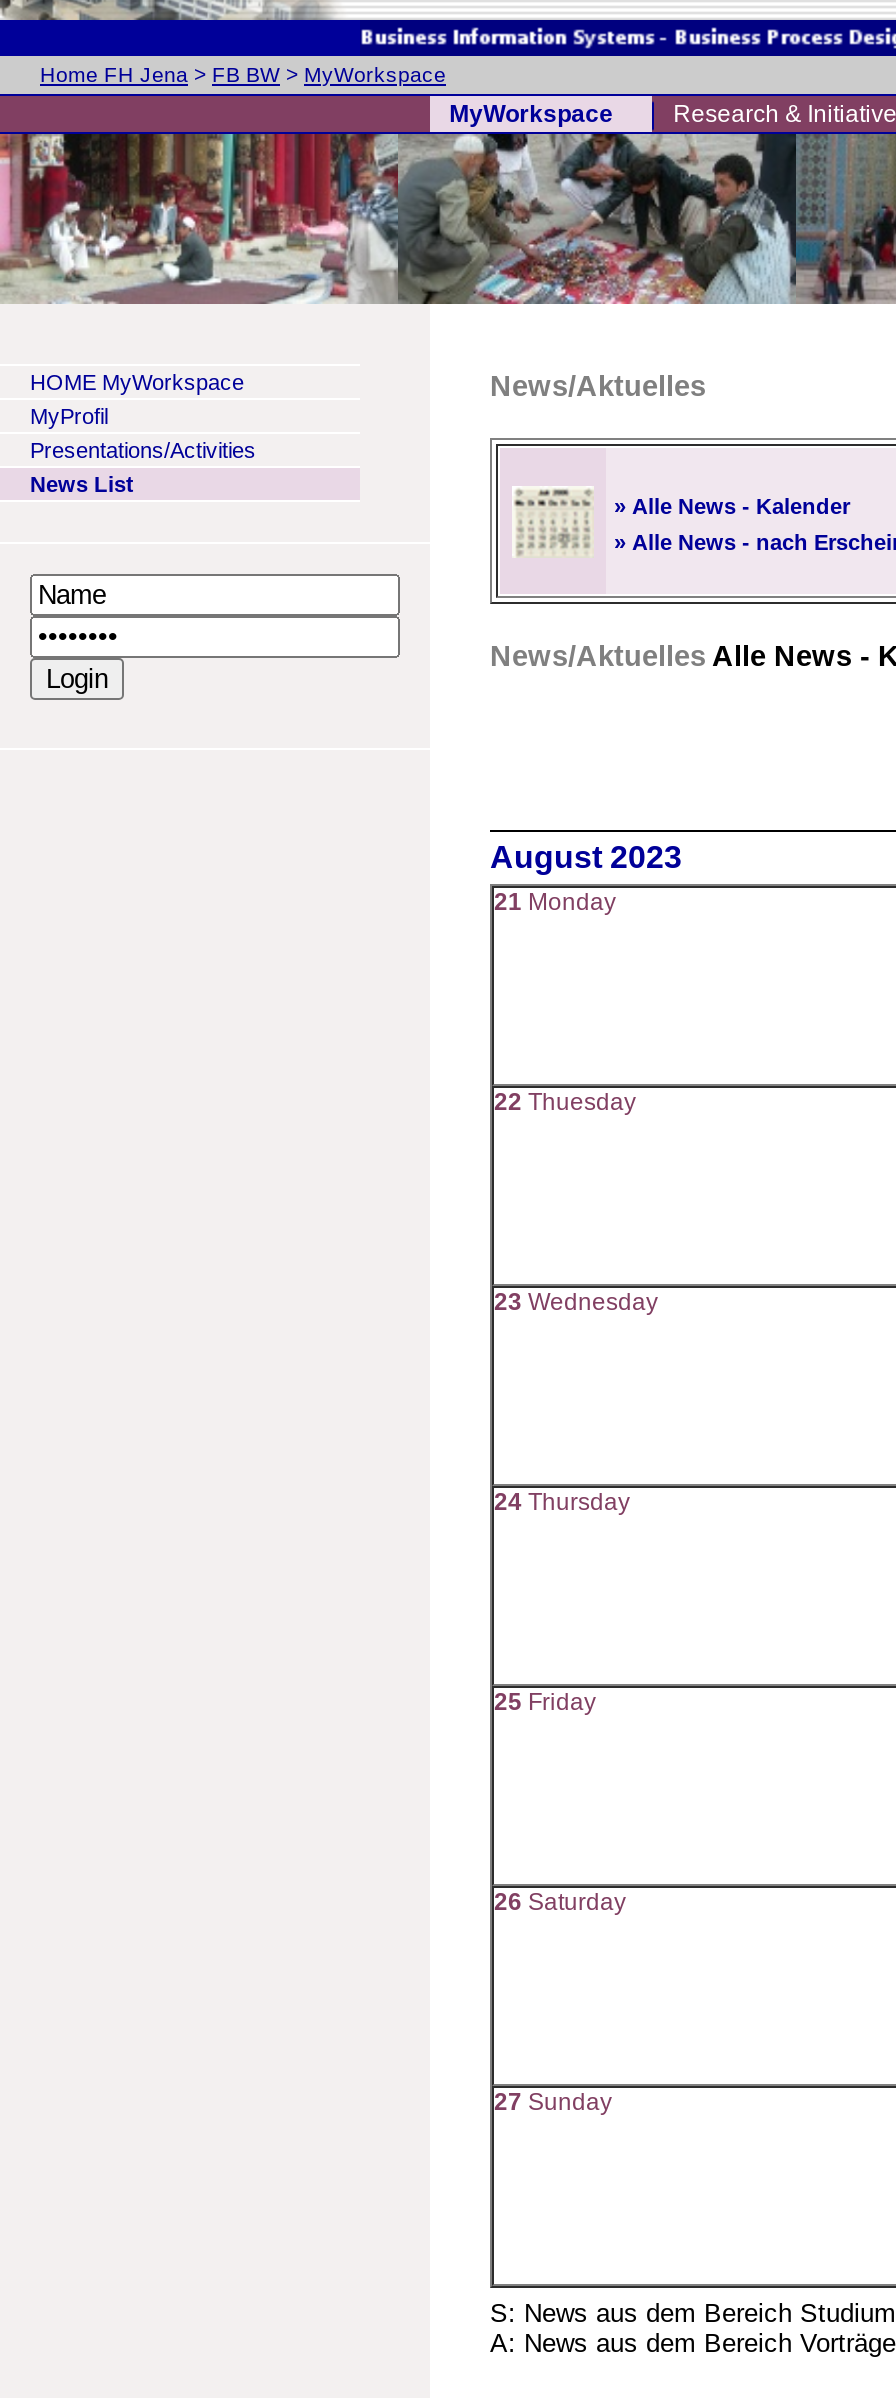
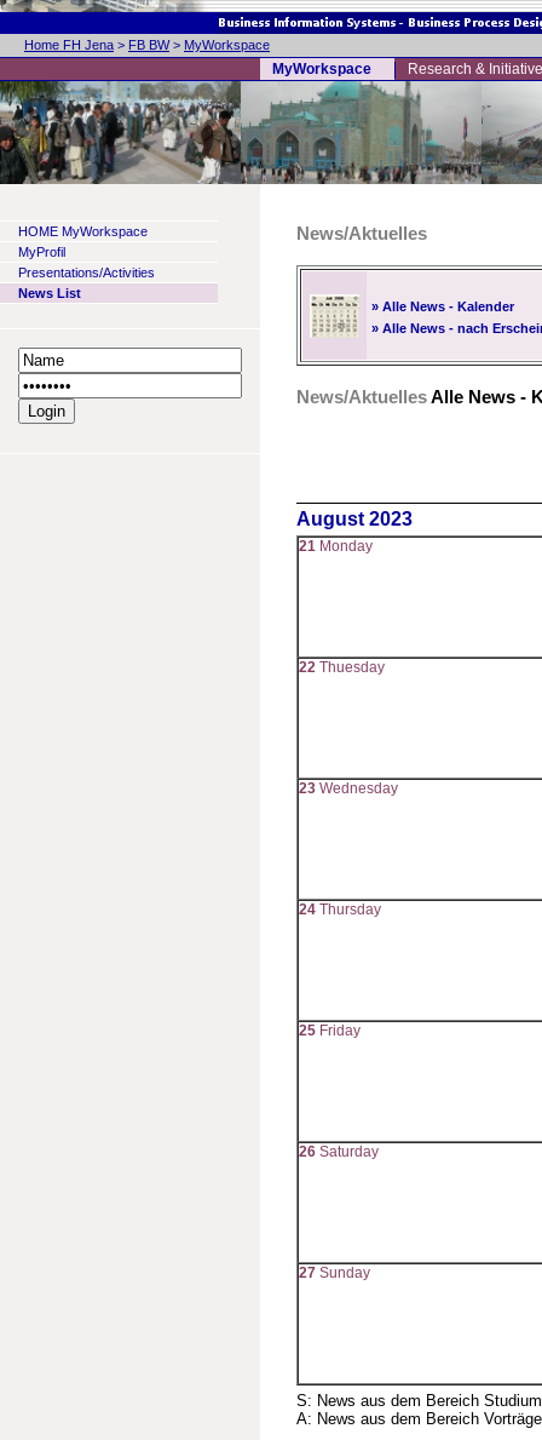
- [image]
+ [image]
